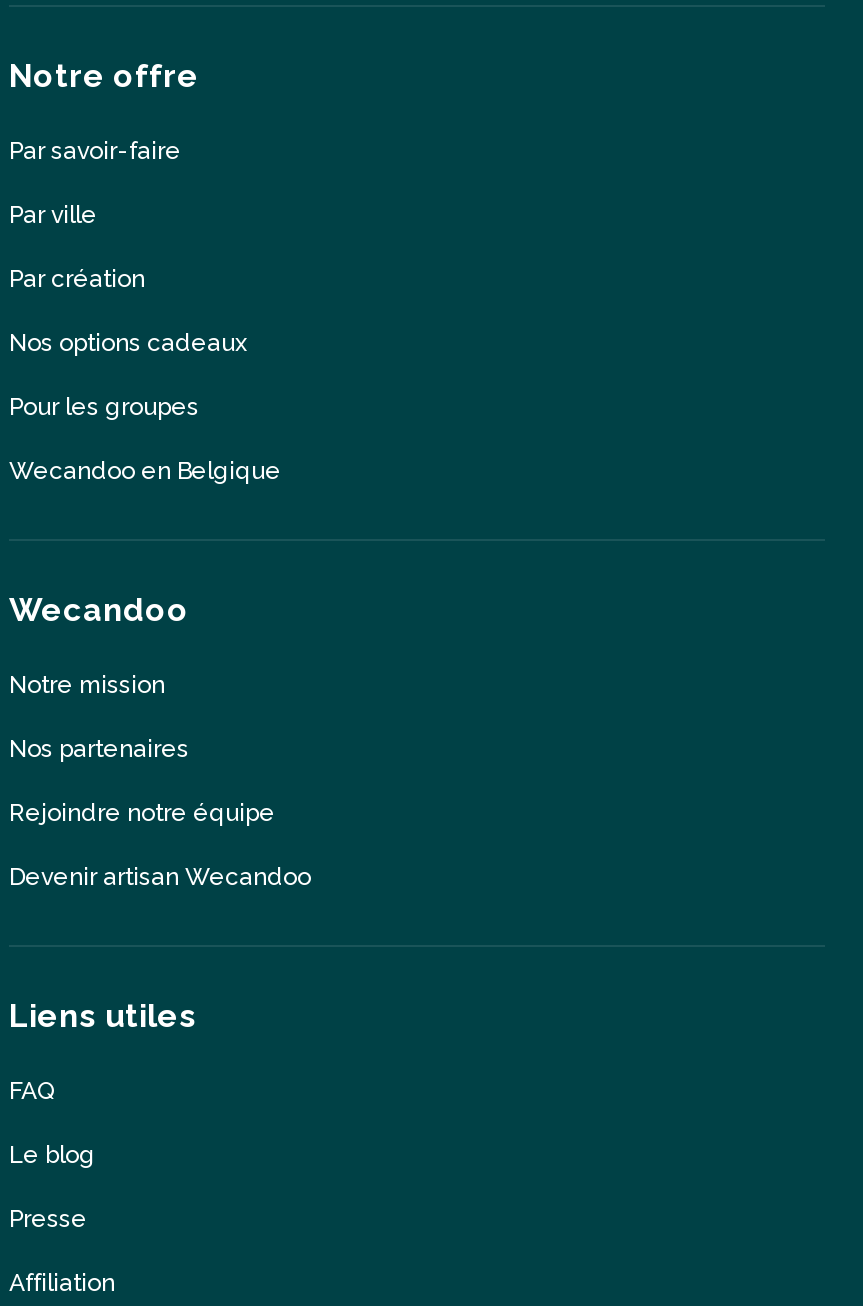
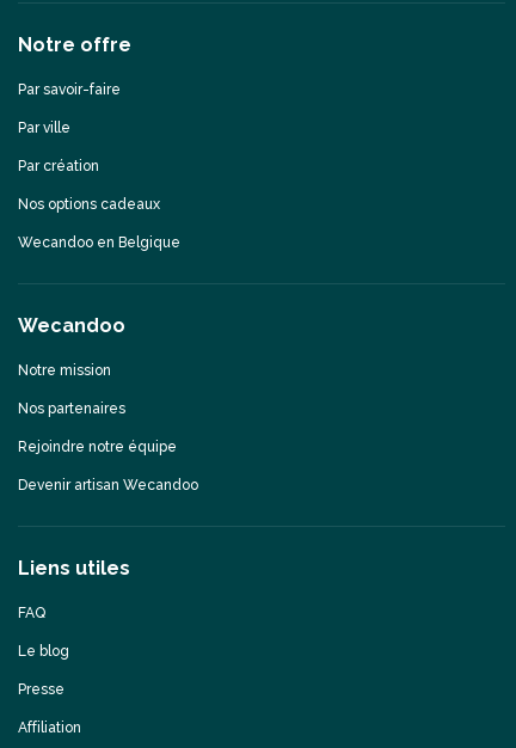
- Pour les groupes
